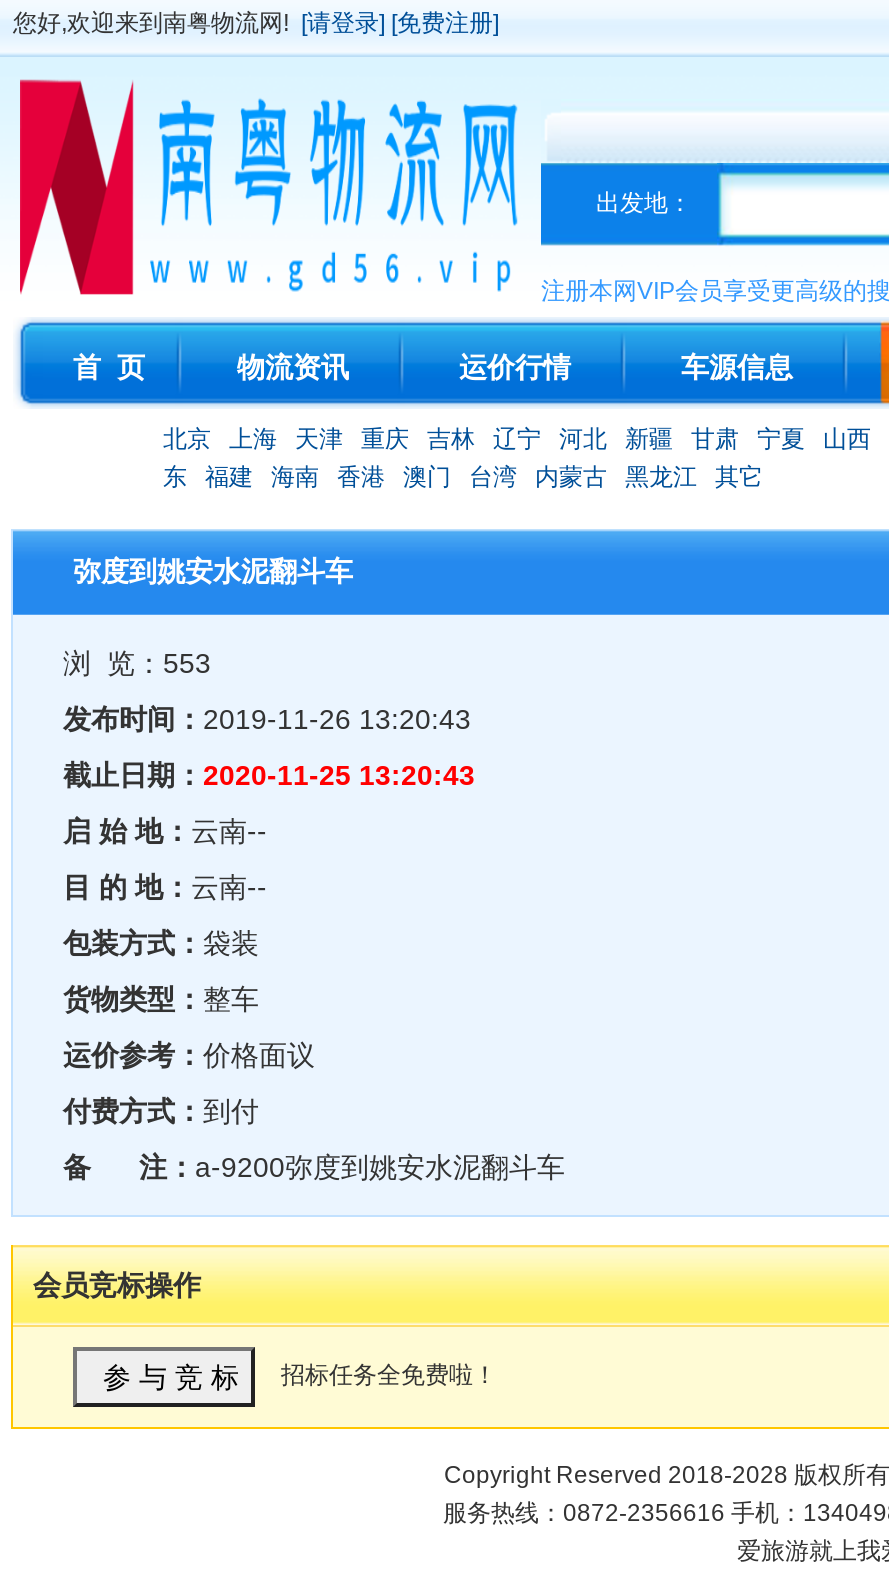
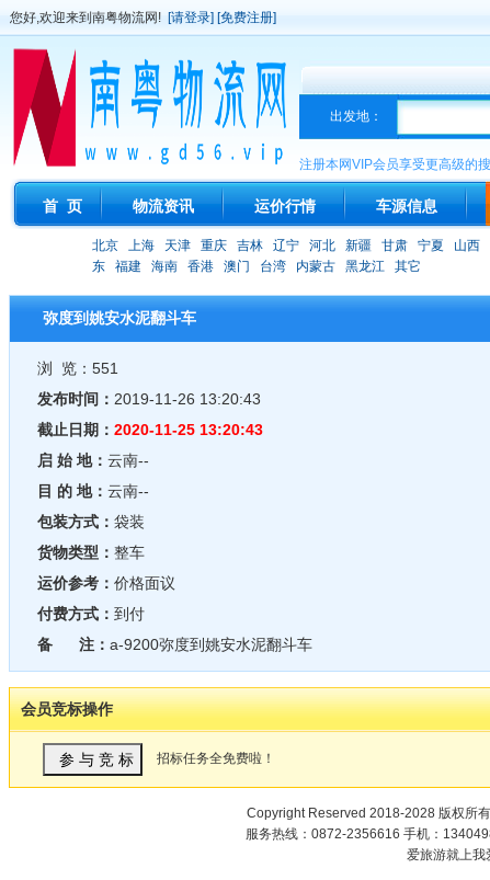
- 浏 览：553
+ 浏 览：551
